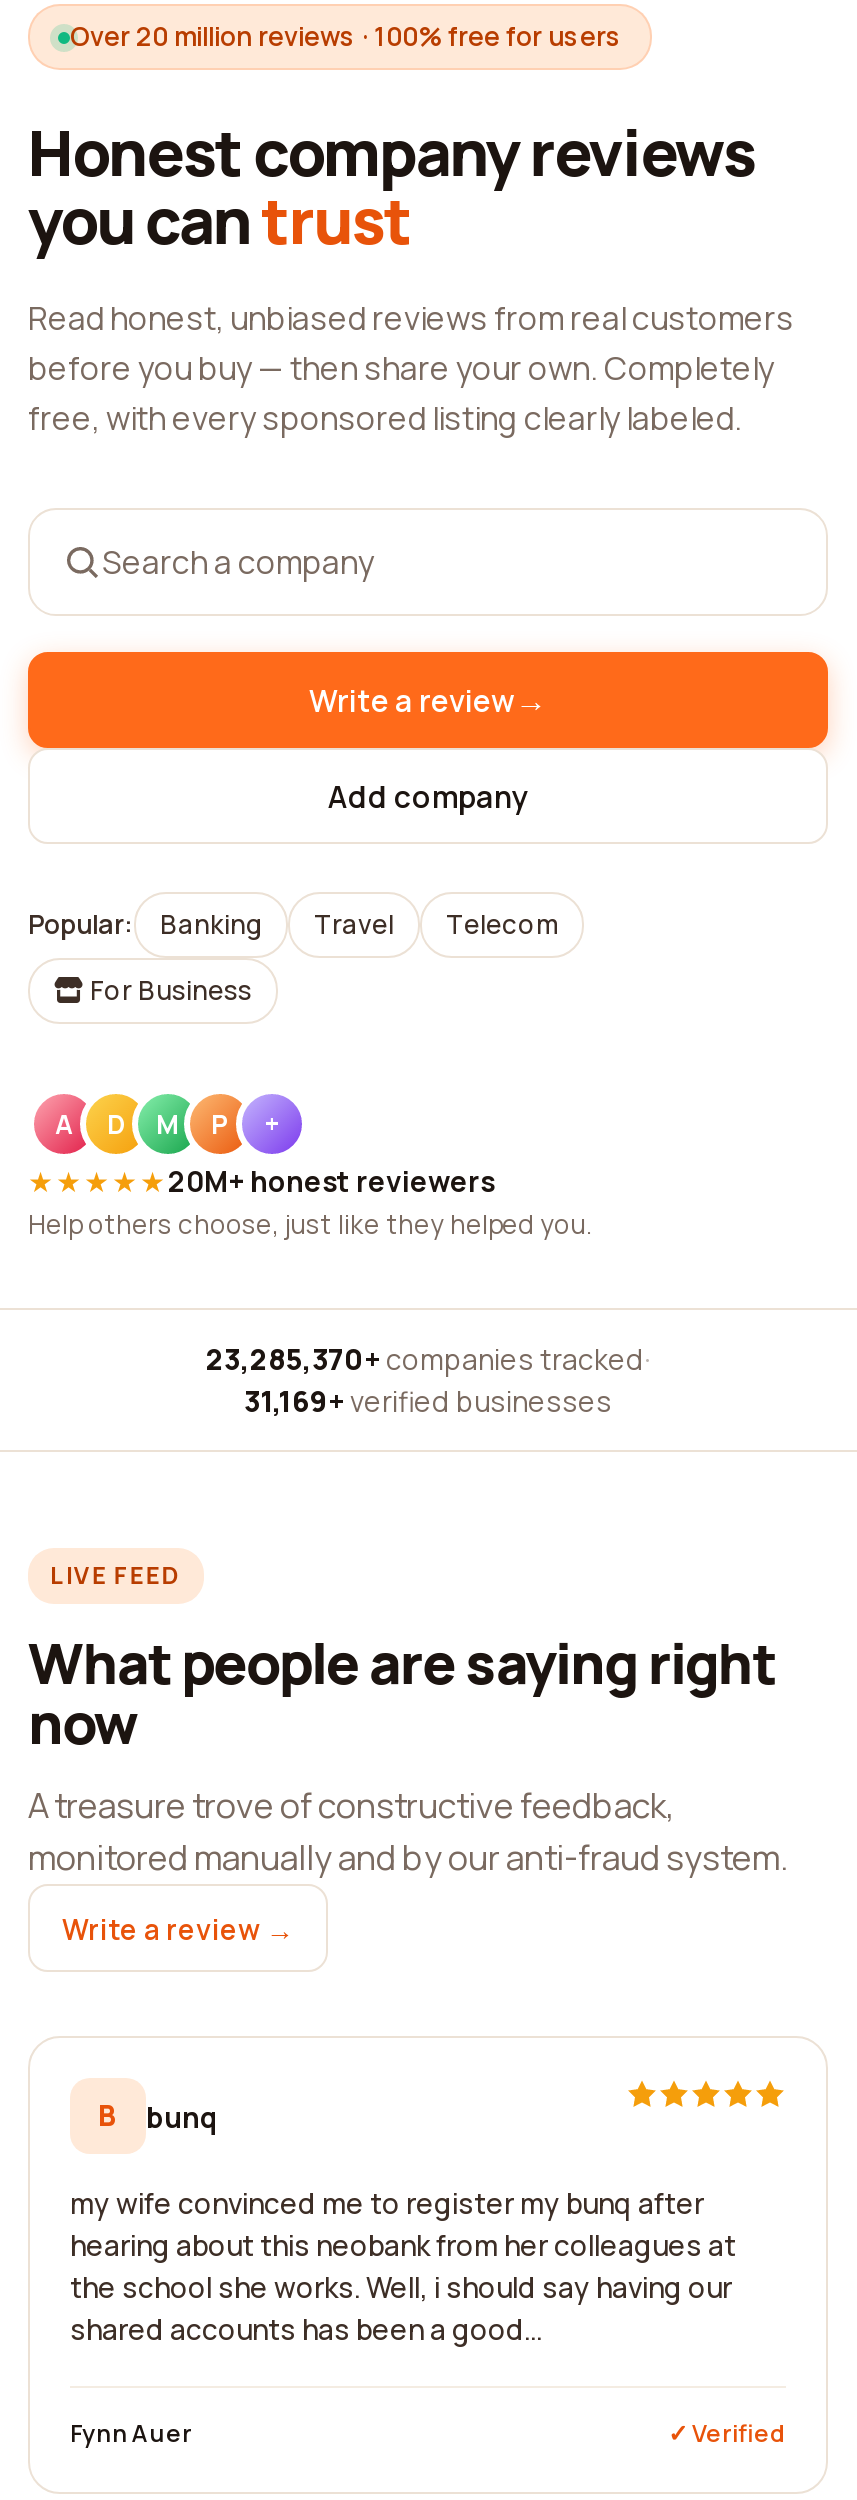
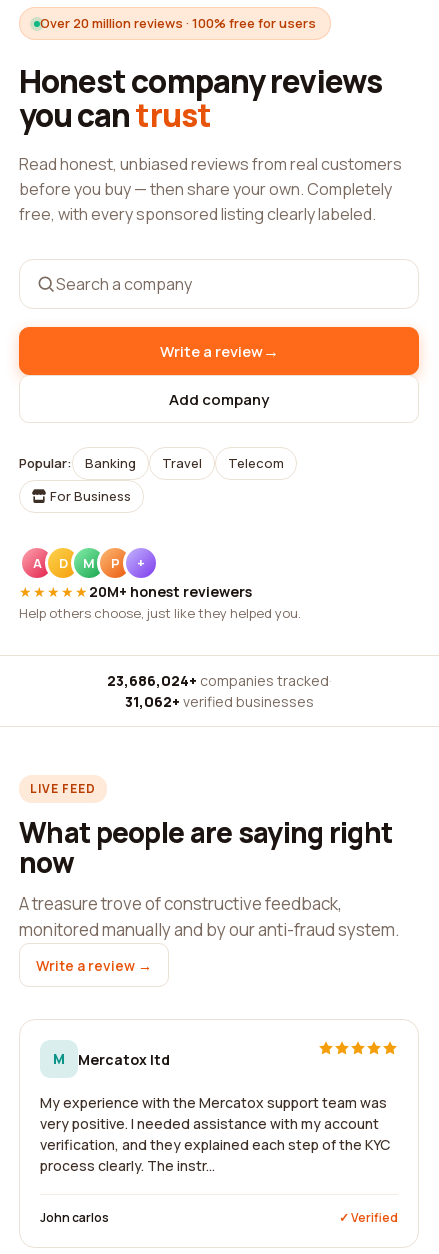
- 23,285,370+ companies tracked ·
+ 23,686,024+ companies tracked ·

- 31,169+ verified businesses
+ 31,062+ verified businesses

- B
- bunq
+ M
+ Mercatox ltd

- my wife convinced me to register my bunq after
- hearing about this neobank from her colleagues at
- the school she works. Well, i should say having our
- shared accounts has been a good...
+ My experience with the Mercatox support team was
+ very positive. I needed assistance with my account
+ verification, and they explained each step of the KYC
+ process clearly. The instr...

- Fynn Auer
+ John carlos
